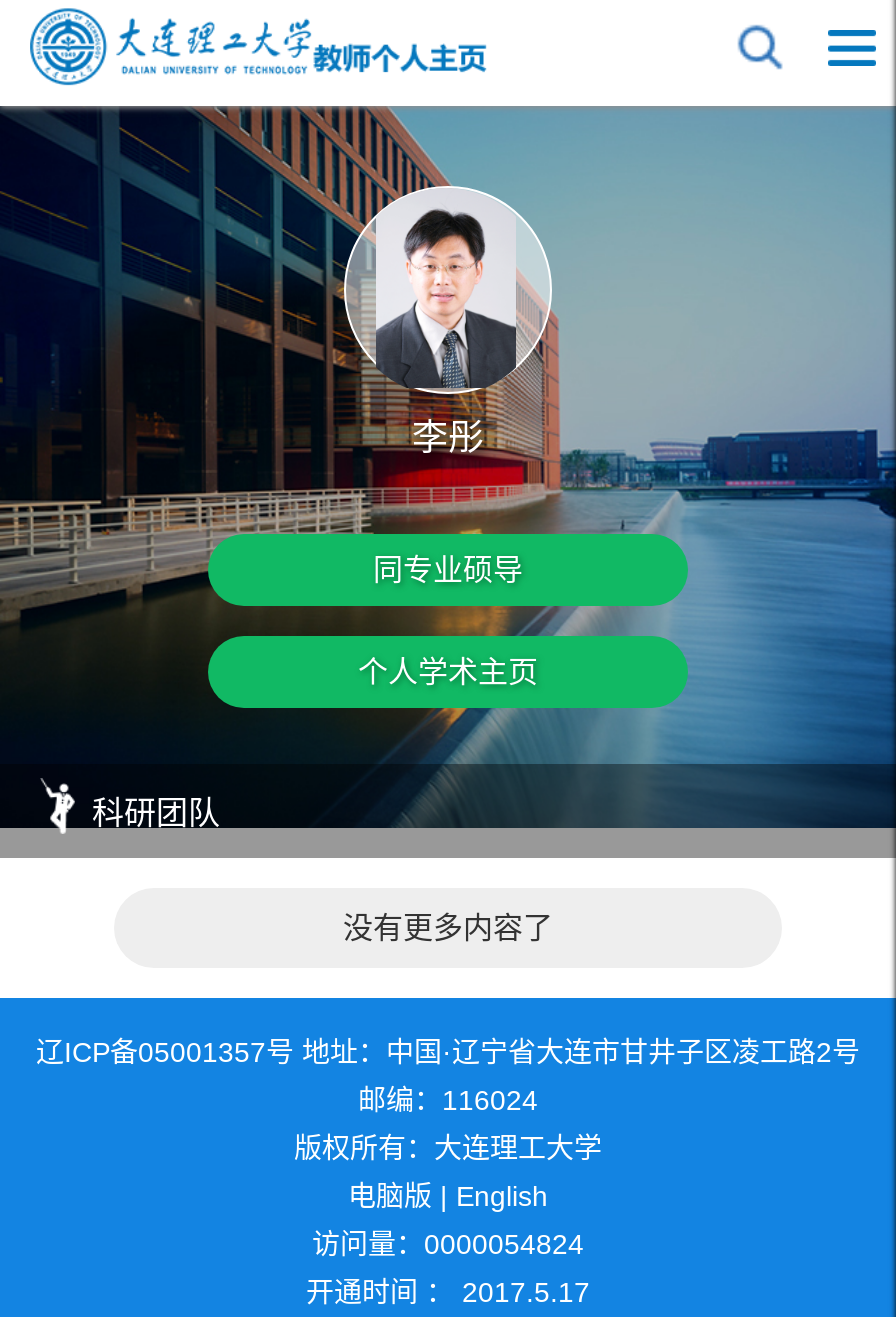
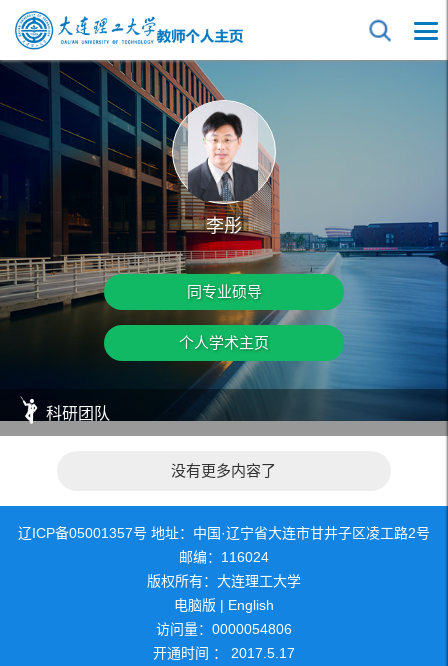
- 访问量：0000054824
+ 访问量：0000054806
